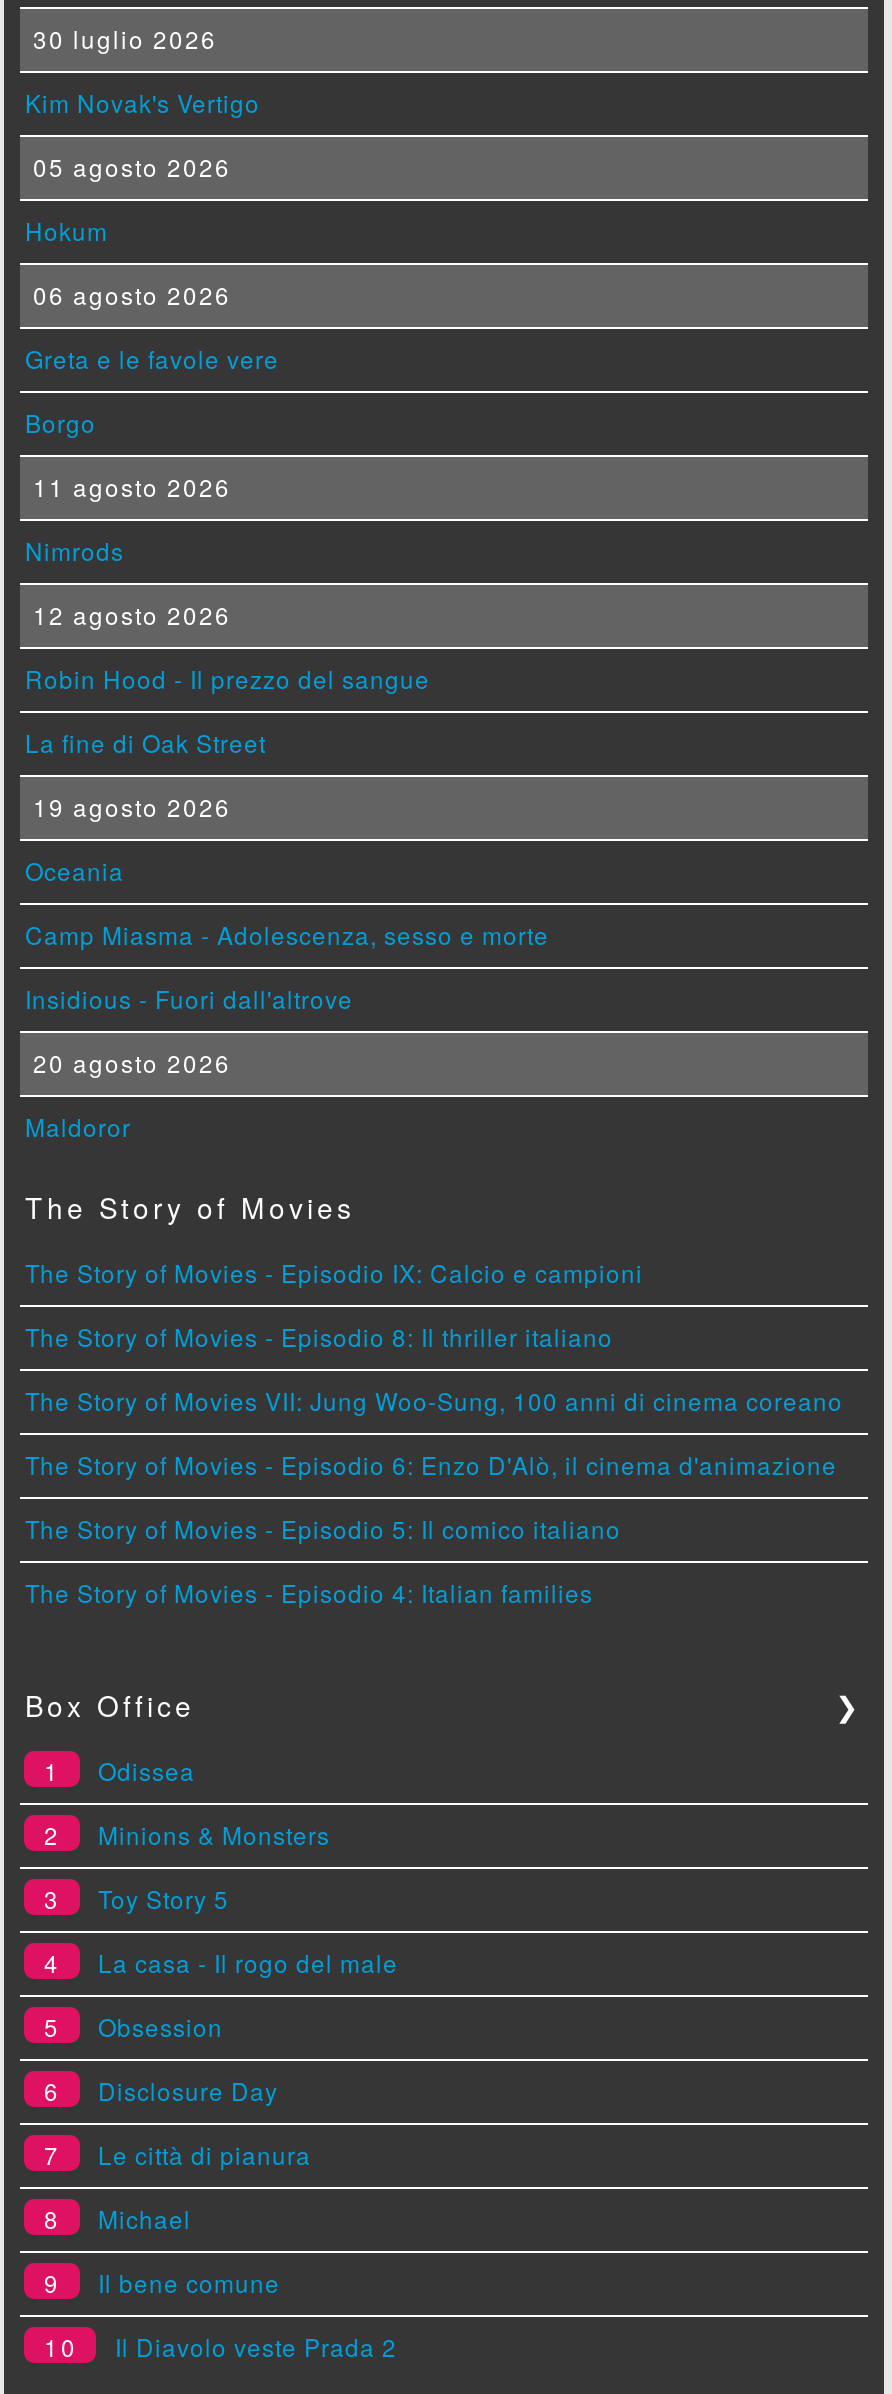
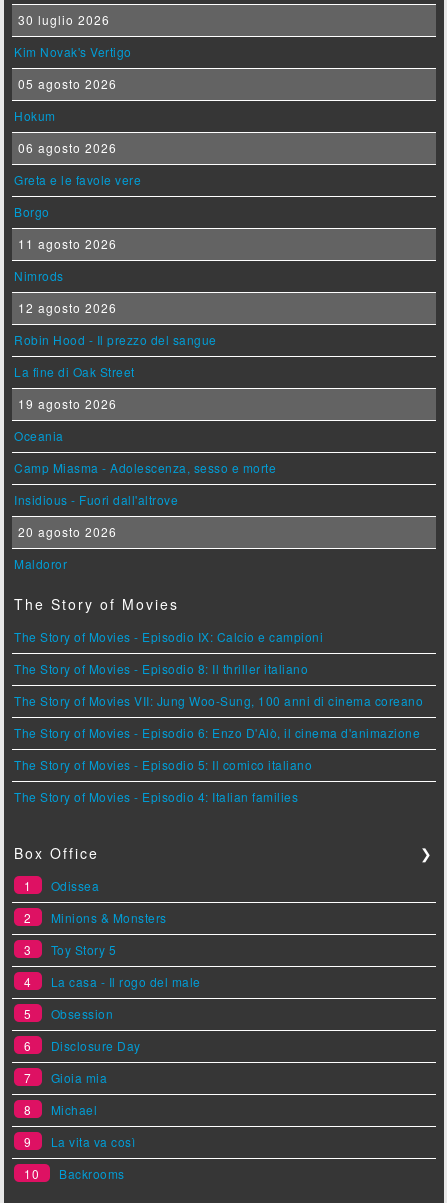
- Le città di pianura
+ Gioia mia

- Il bene comune
+ La vita va così

- Il Diavolo veste Prada 2
+ Backrooms
